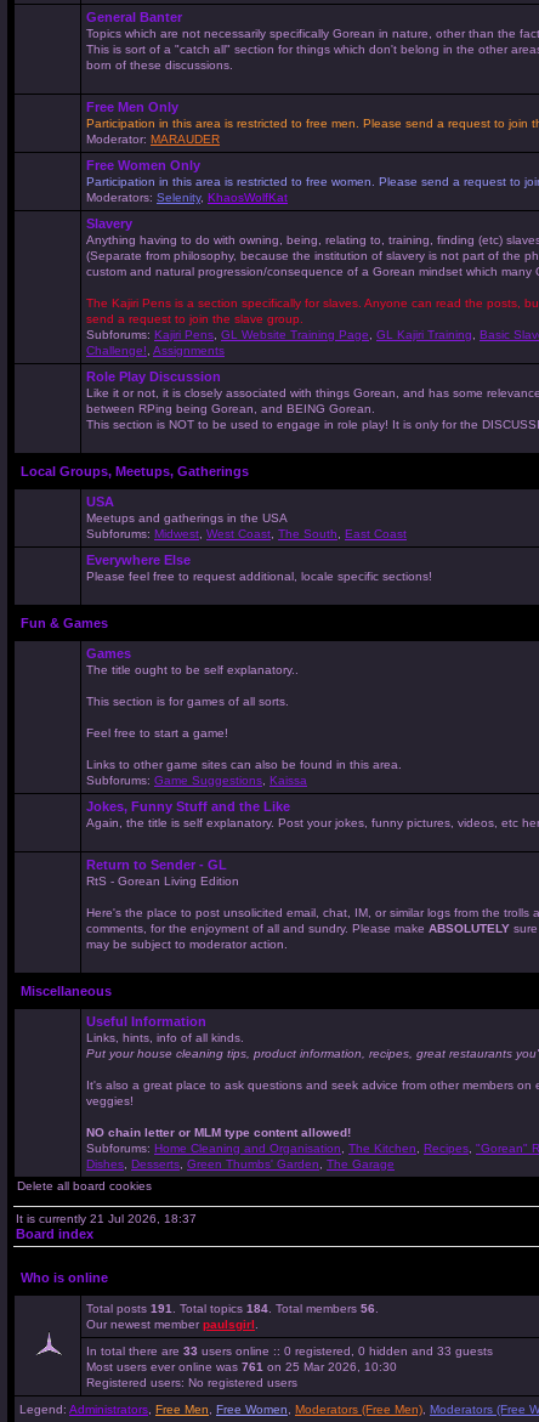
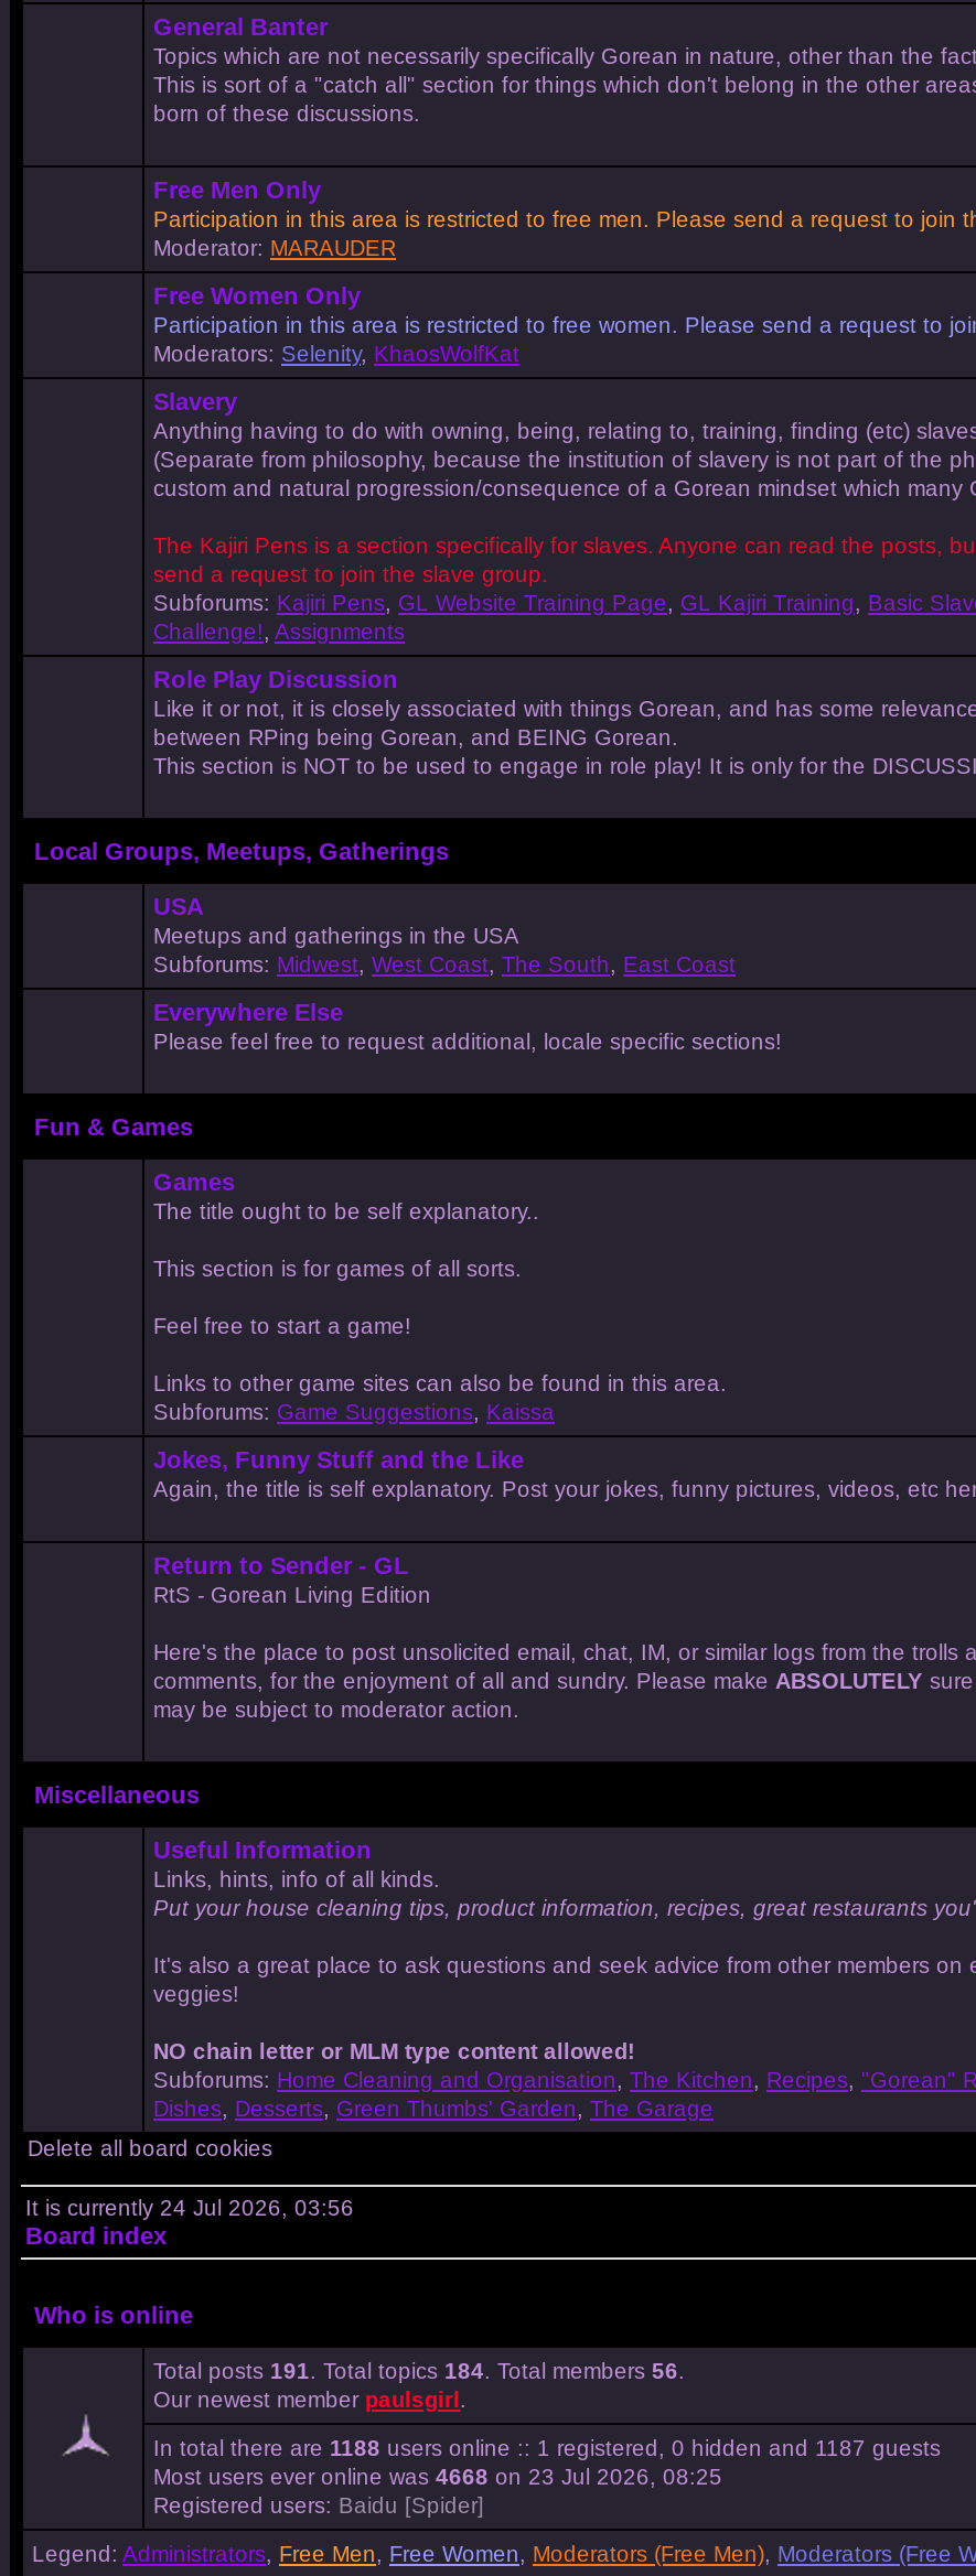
- It is currently 21 Jul 2026, 18:37
+ It is currently 24 Jul 2026, 03:56

- In total there are 33 users online :: 0 registered, 0 hidden and 33 guests
- Most users ever online was 761 on 25 Mar 2026, 10:30
- Registered users: No registered users
+ In total there are 1188 users online :: 1 registered, 0 hidden and 1187 guests
+ Most users ever online was 4668 on 23 Jul 2026, 08:25
+ Registered users: Baidu [Spider]
